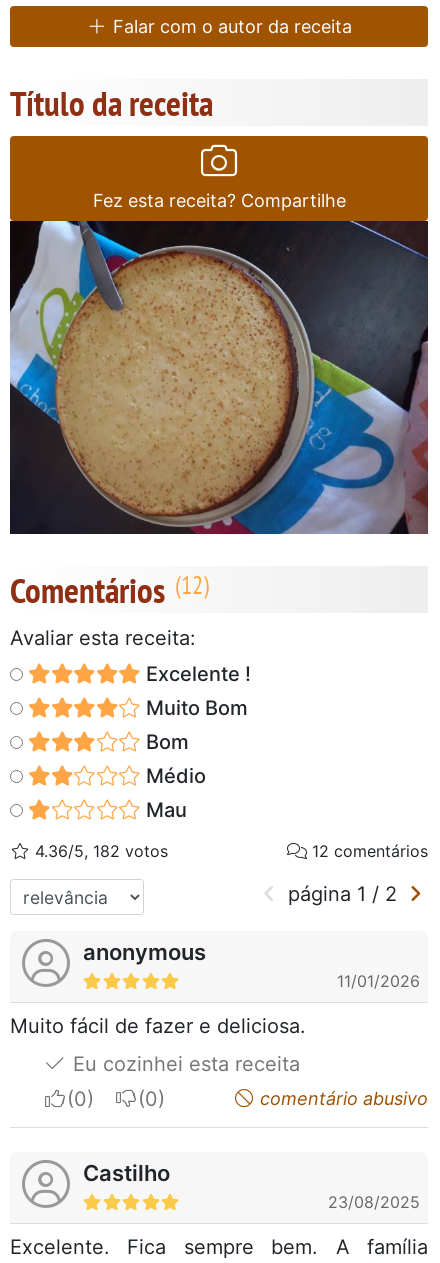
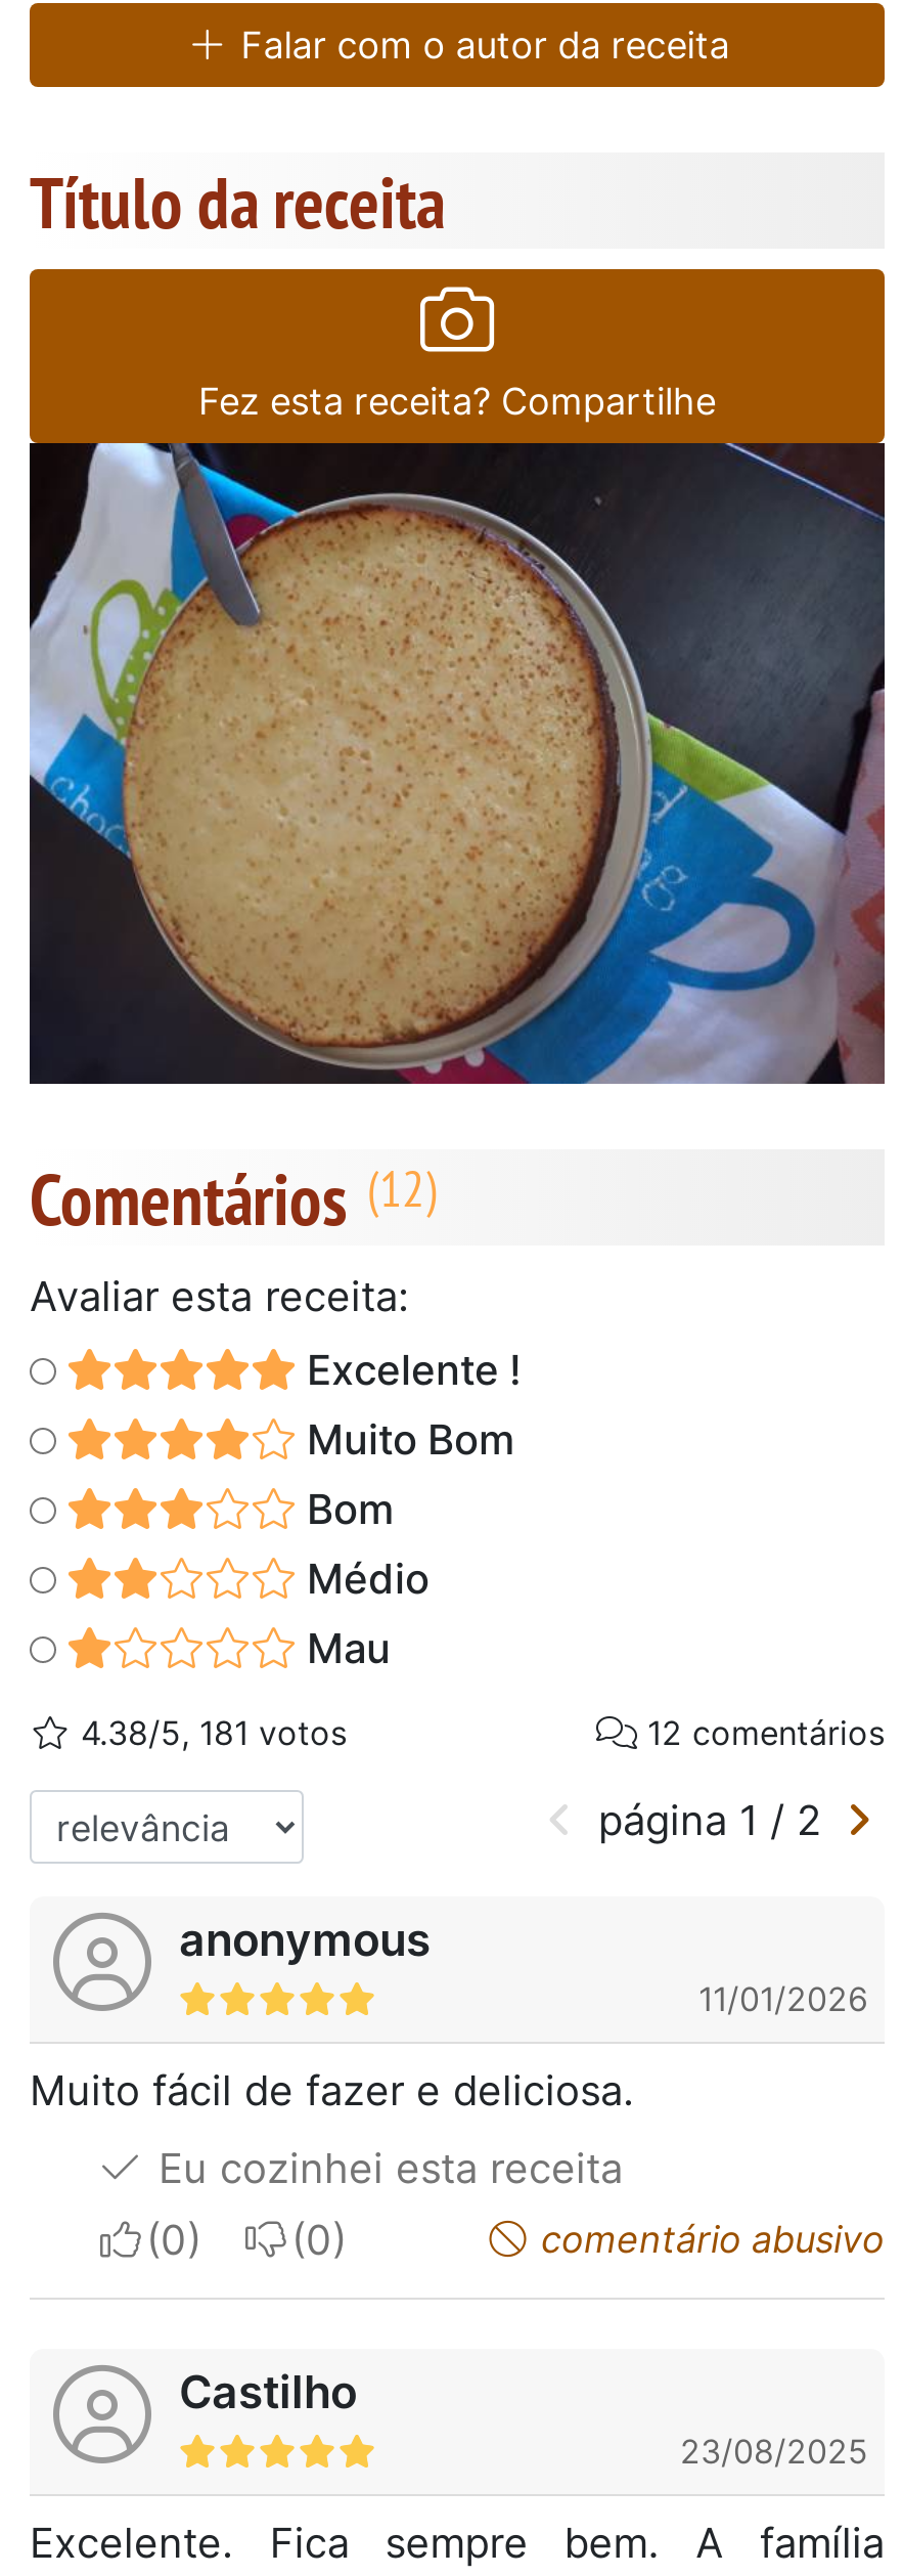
- 4.36/5, 182 votos
+ 4.38/5, 181 votos
